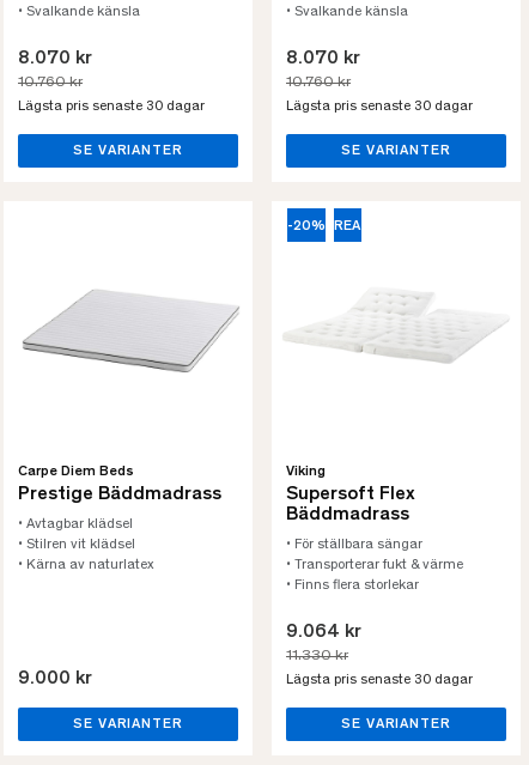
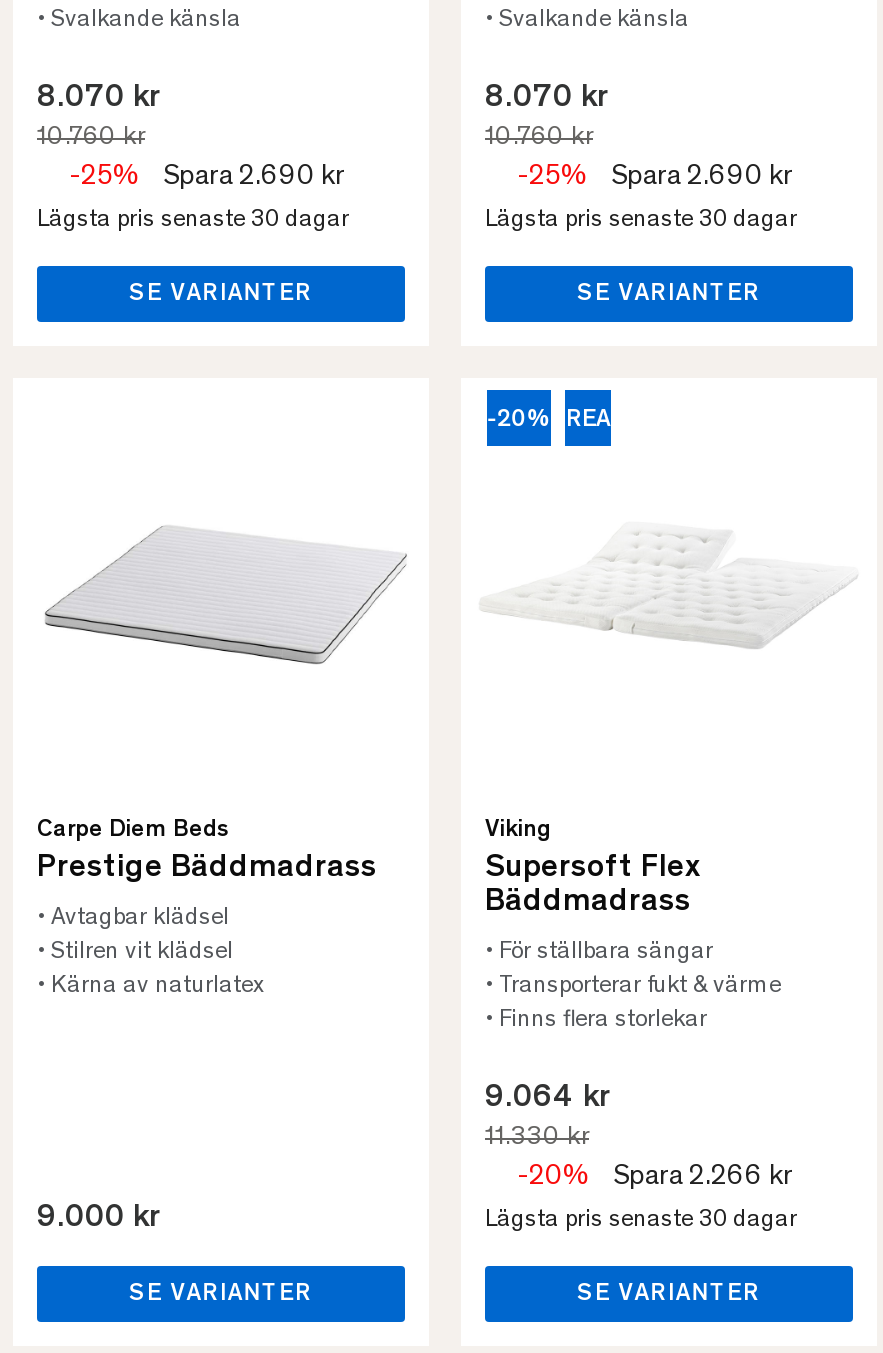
+ -25%
+ Spara 2.690 kr

+ -25%
+ Spara 2.690 kr

+ -20%
+ Spara 2.266 kr
